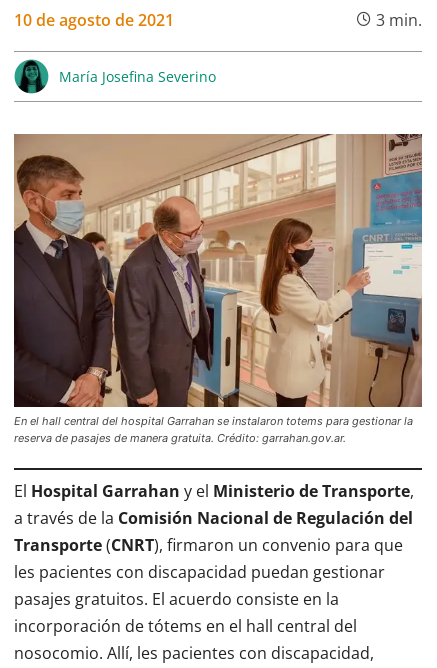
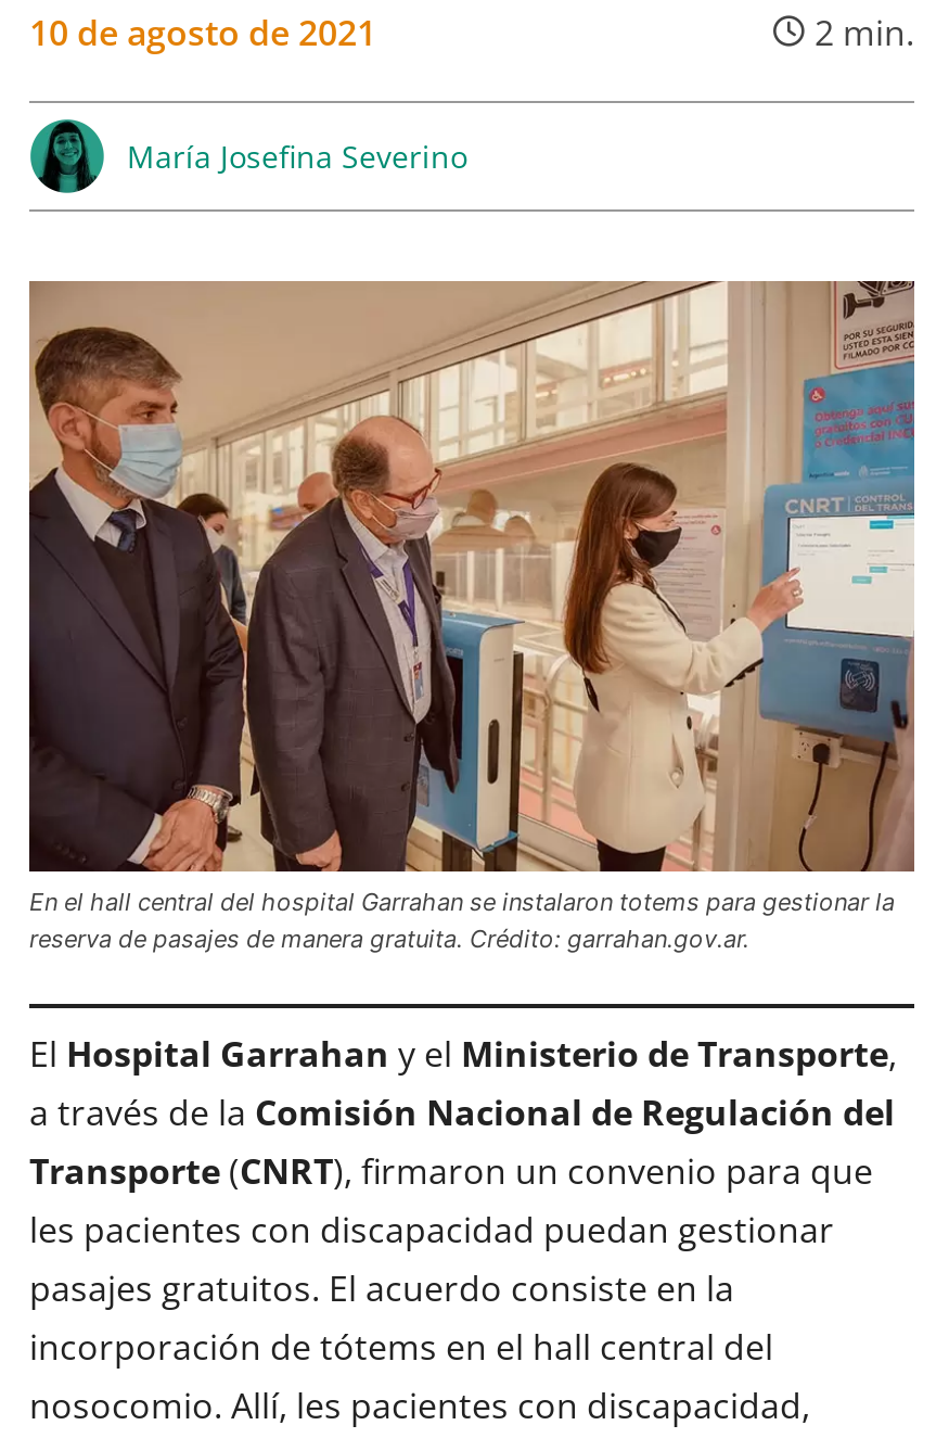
- 3 min.
+ 2 min.
